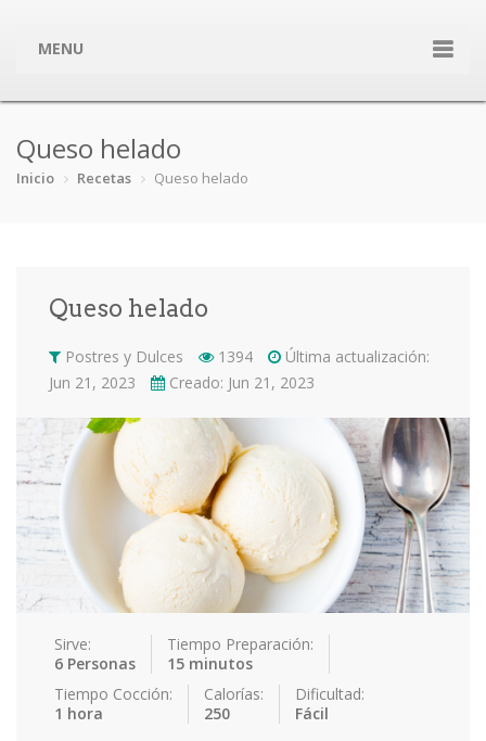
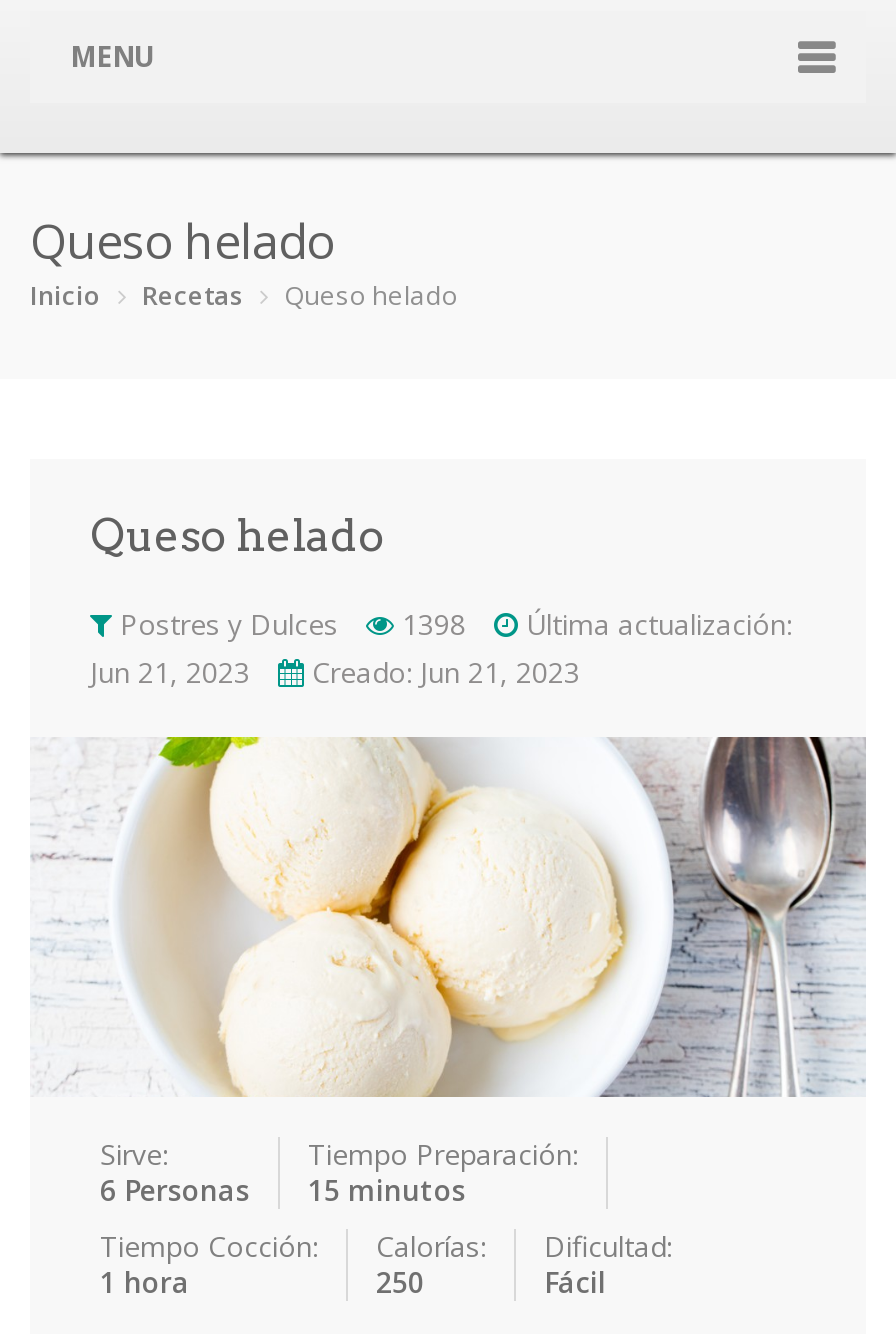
- Postres y Dulces 1394 Última actualización:
+ Postres y Dulces 1398 Última actualización:
